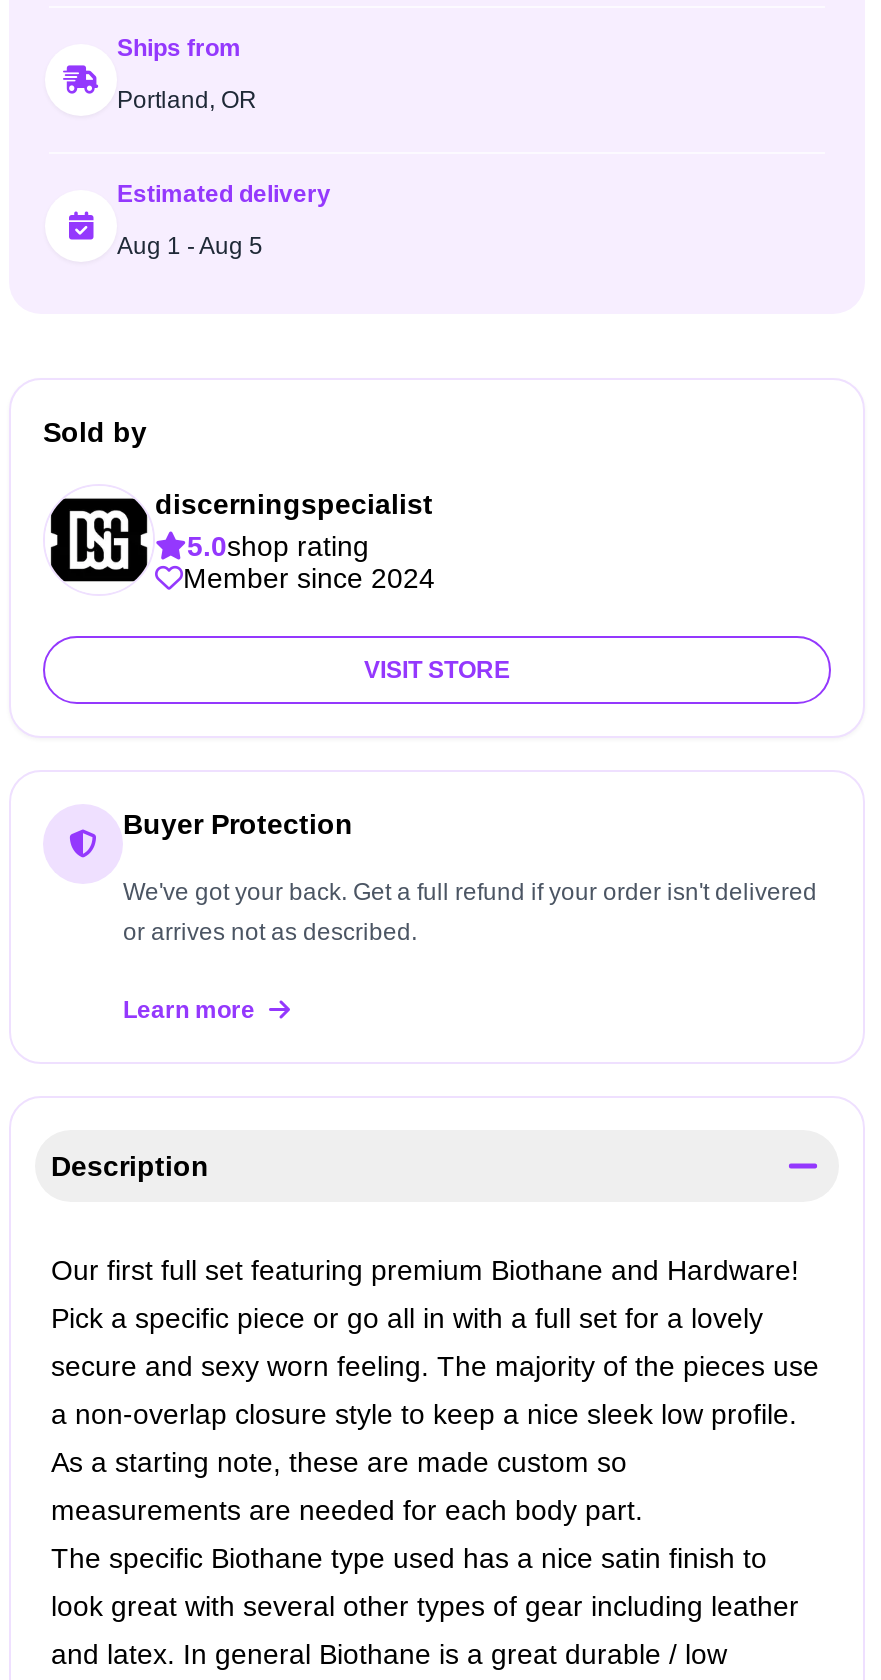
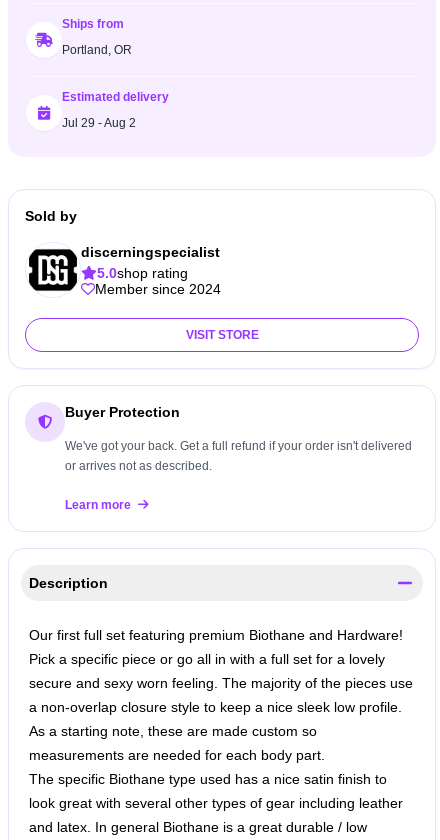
- Aug 1 - Aug 5
+ Jul 29 - Aug 2
